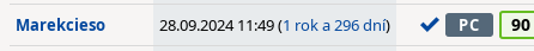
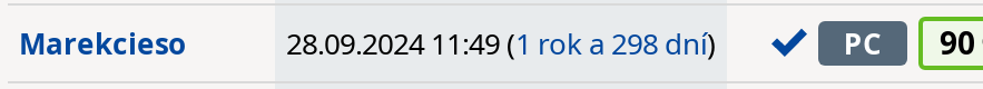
- 28.09.2024 11:49 (1 rok a 296 dní)
+ 28.09.2024 11:49 (1 rok a 298 dní)
